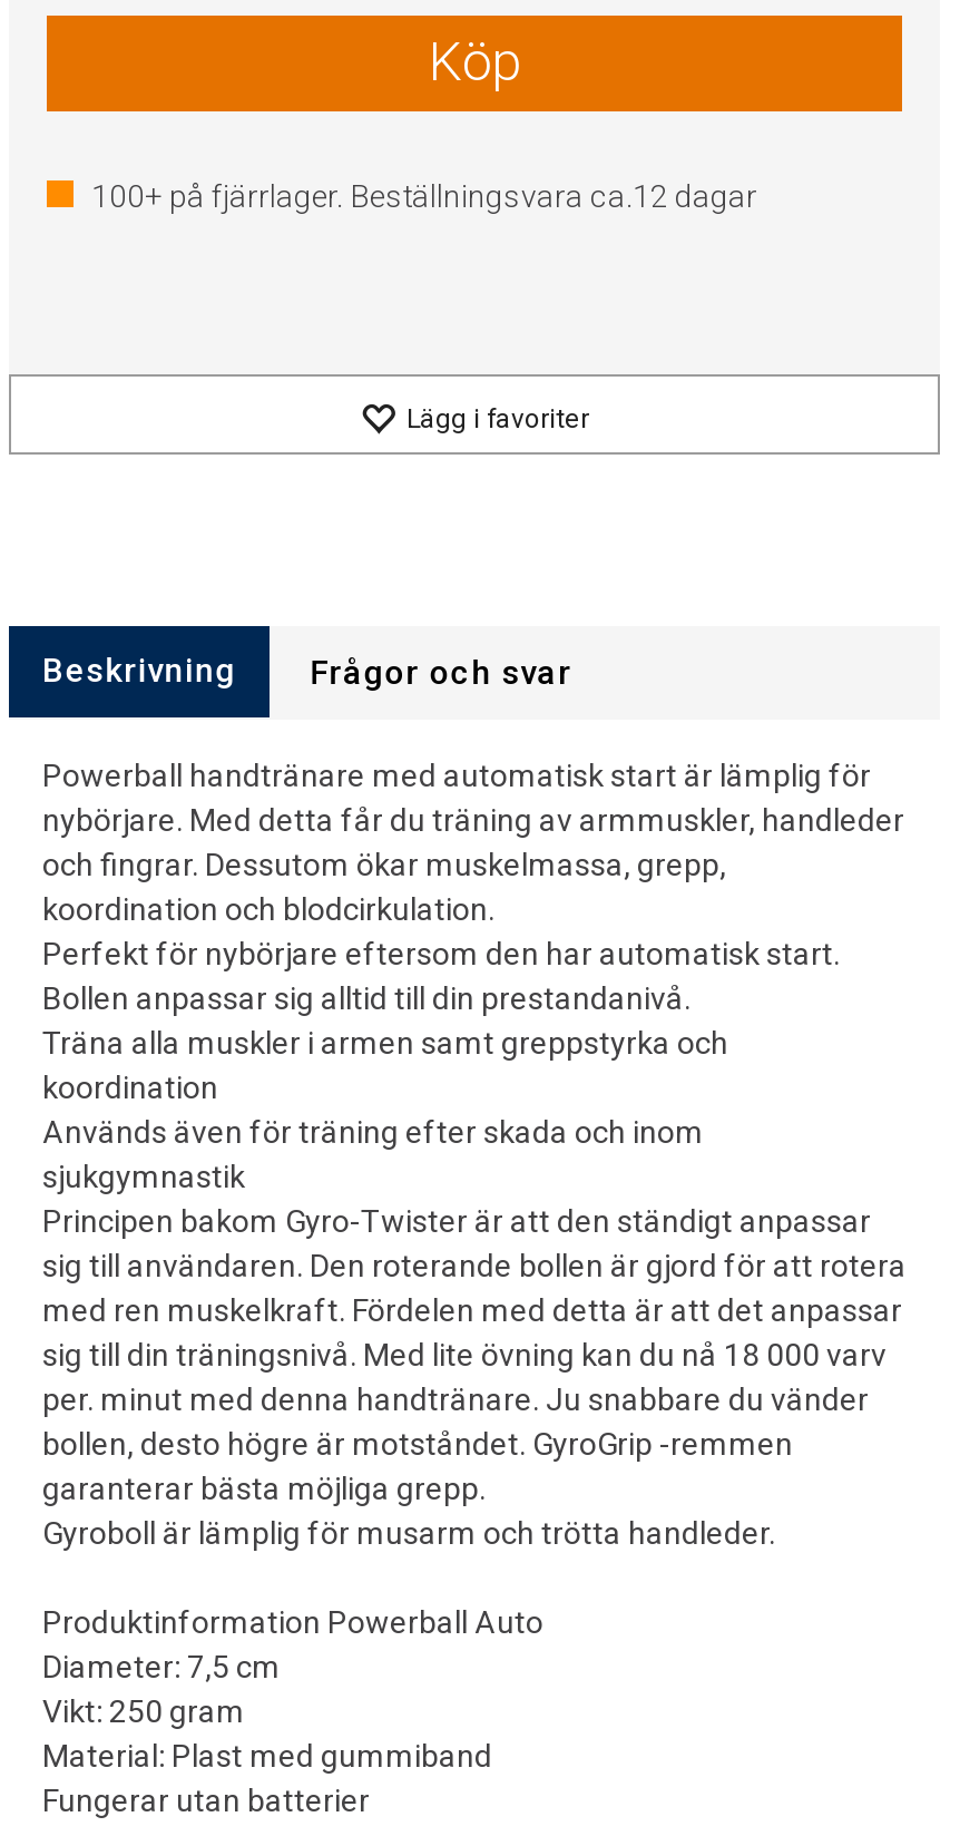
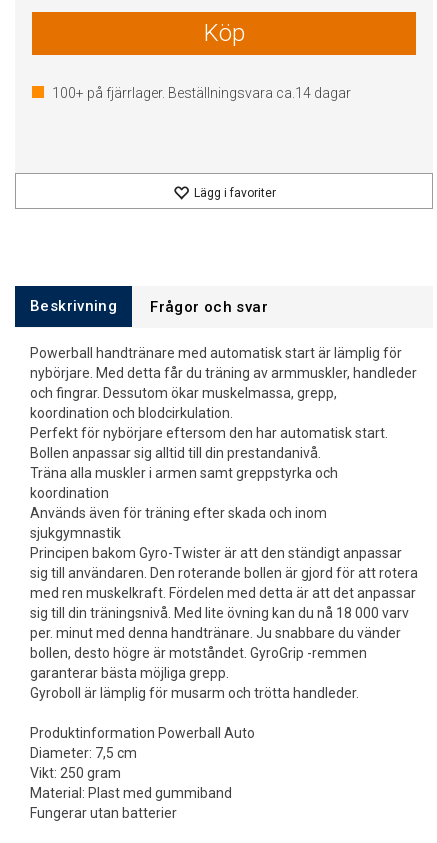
- 100+ på fjärrlager. Beställningsvara ca.12 dagar
+ 100+ på fjärrlager. Beställningsvara ca.14 dagar
